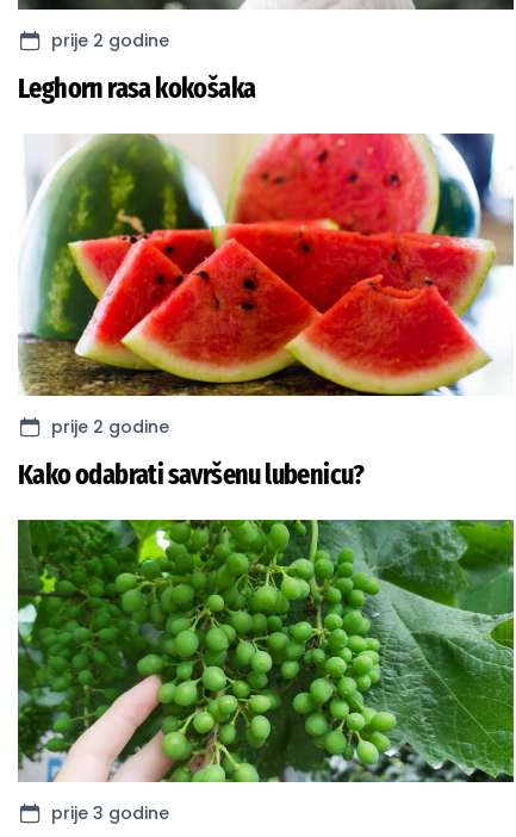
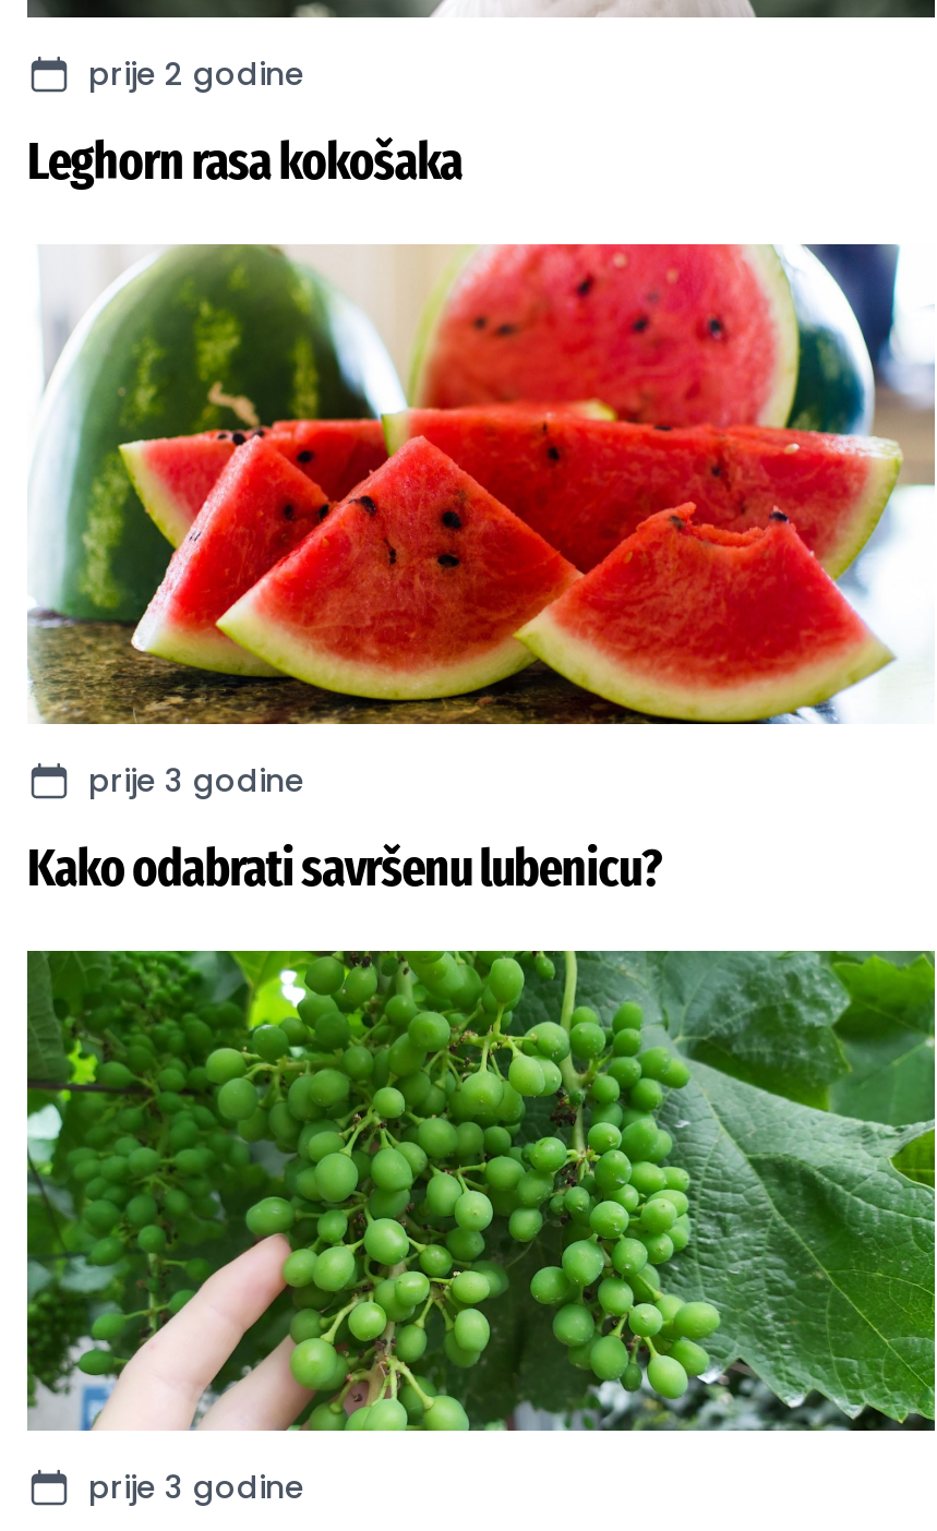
- prije 2 godine
+ prije 3 godine
